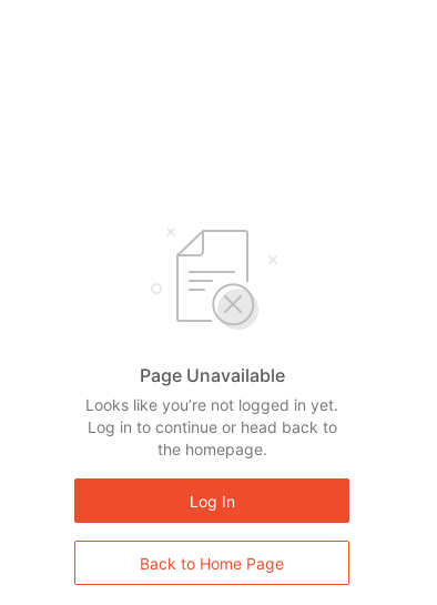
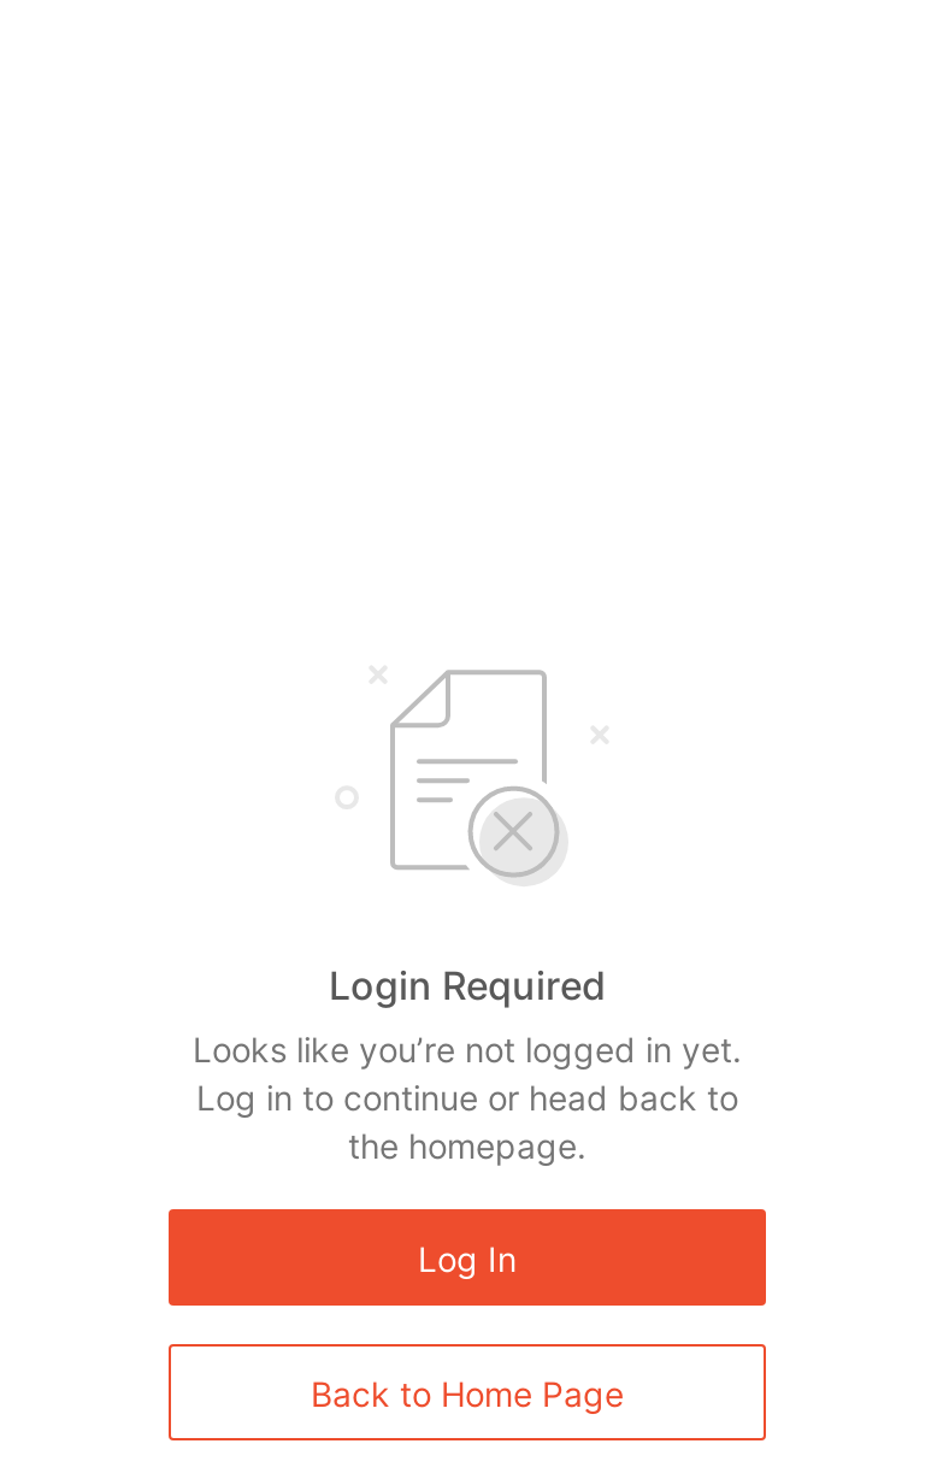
- Page Unavailable
+ Login Required
